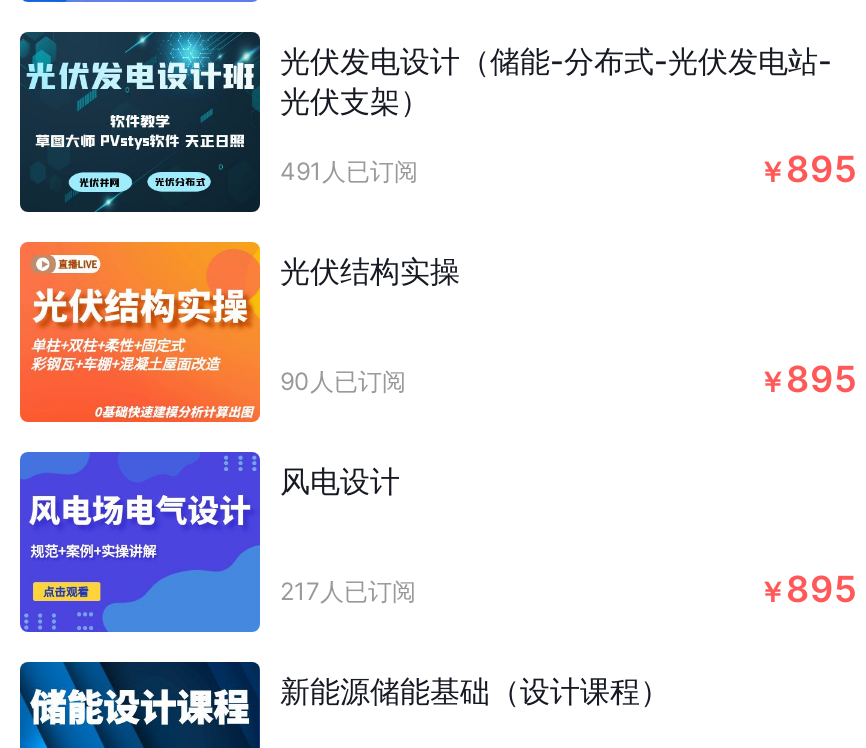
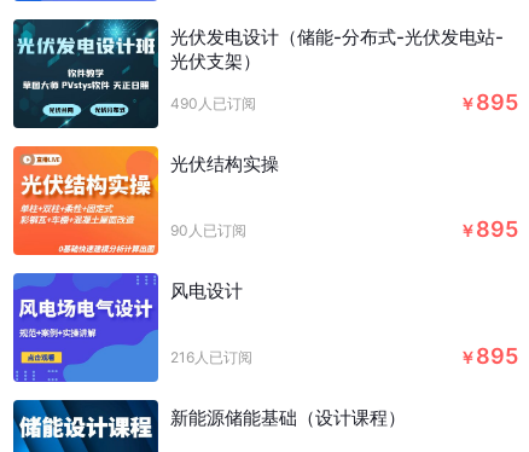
- 491人已订阅
+ 490人已订阅

- 217人已订阅
+ 216人已订阅
